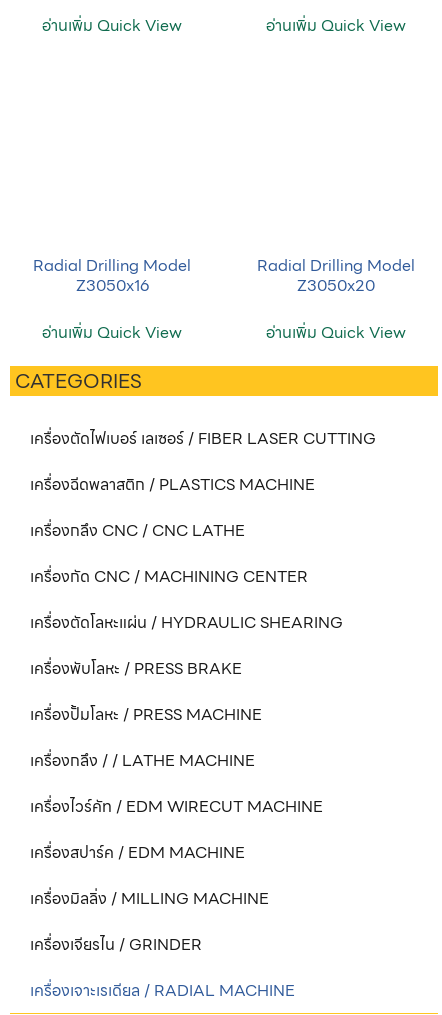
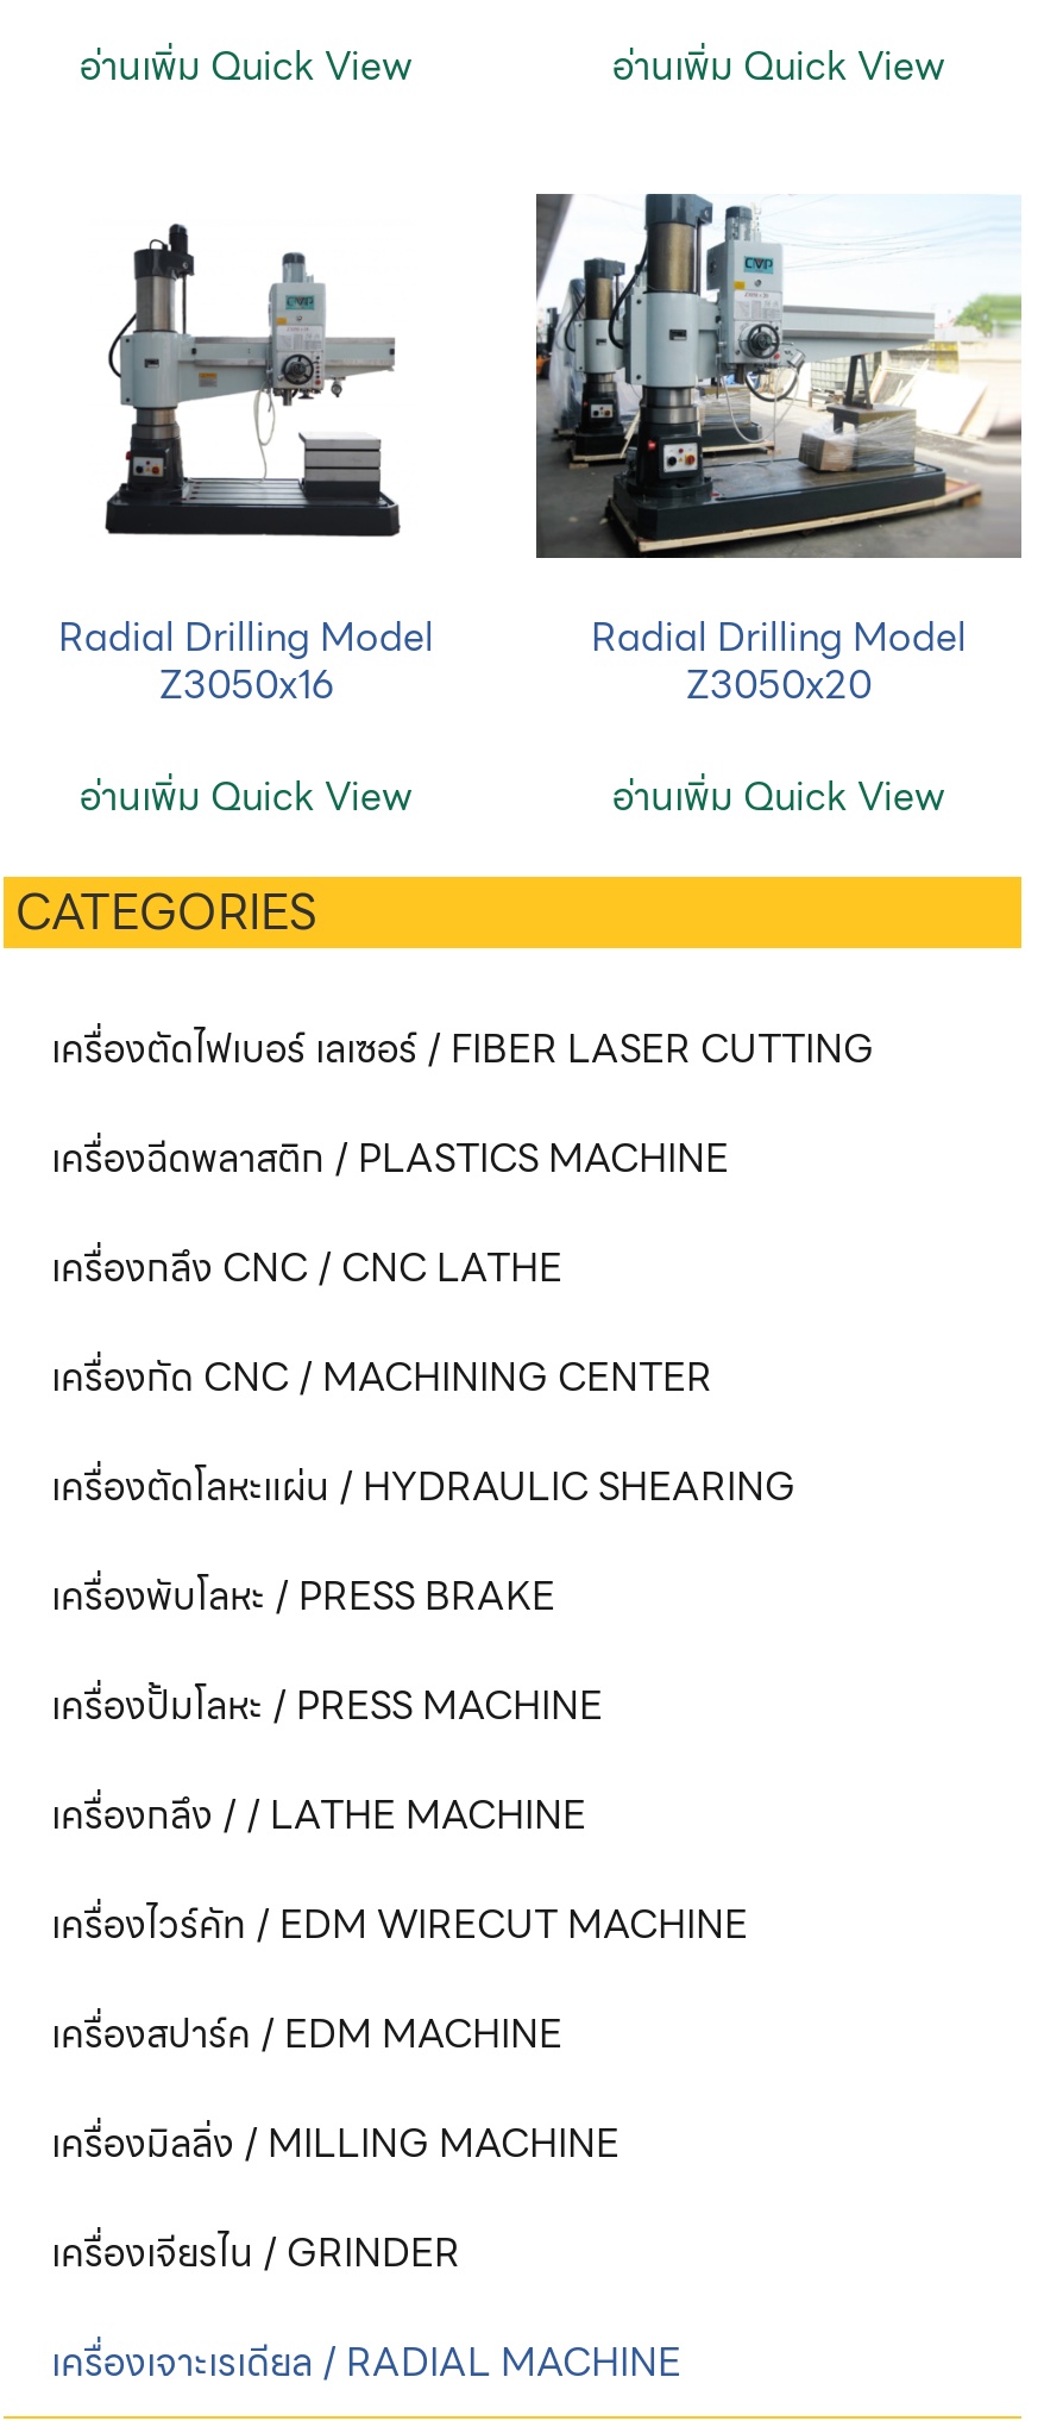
+ [image]

+ [image]
